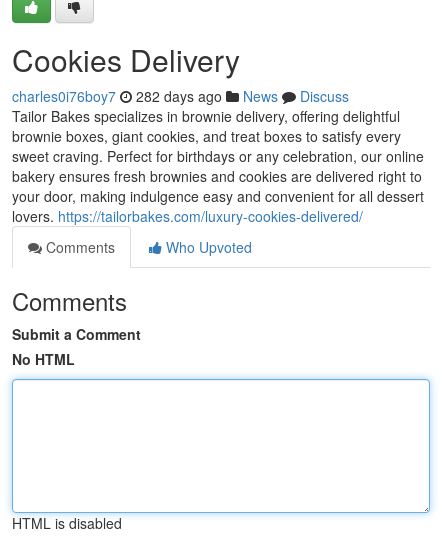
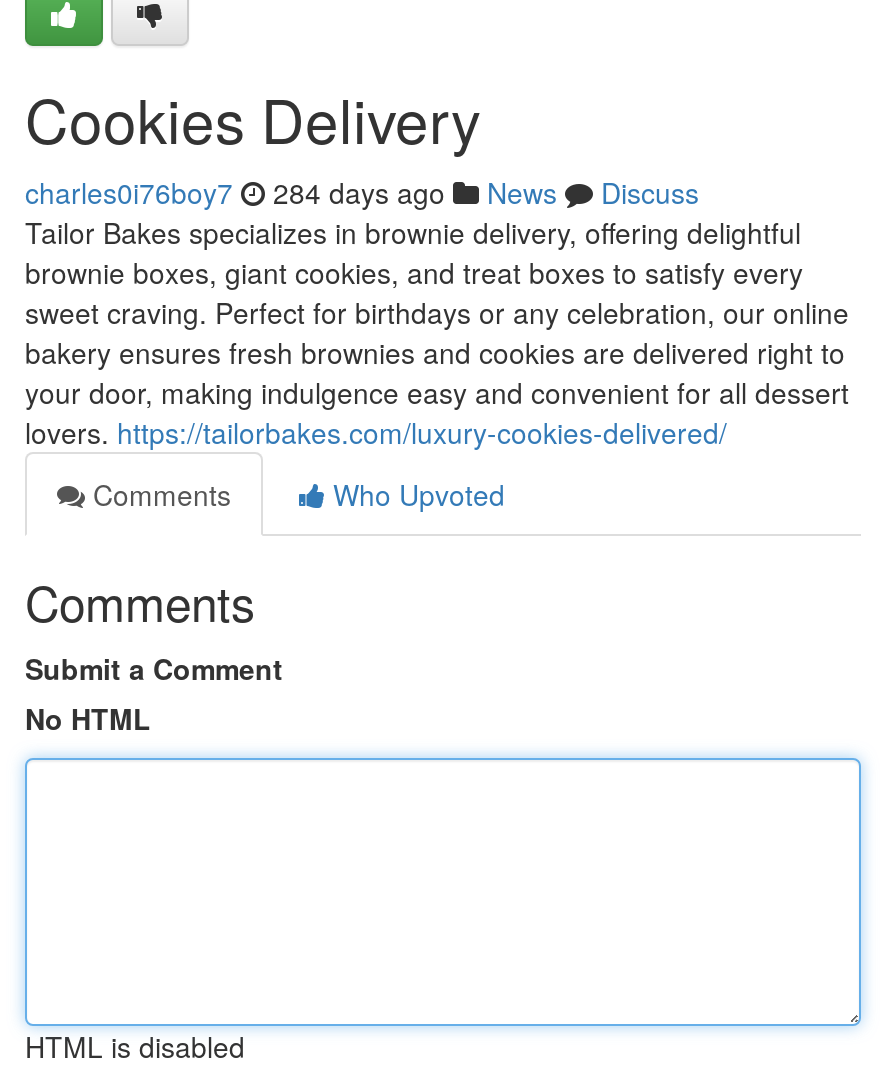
- charles0i76boy7 282 days ago News Discuss
+ charles0i76boy7 284 days ago News Discuss
